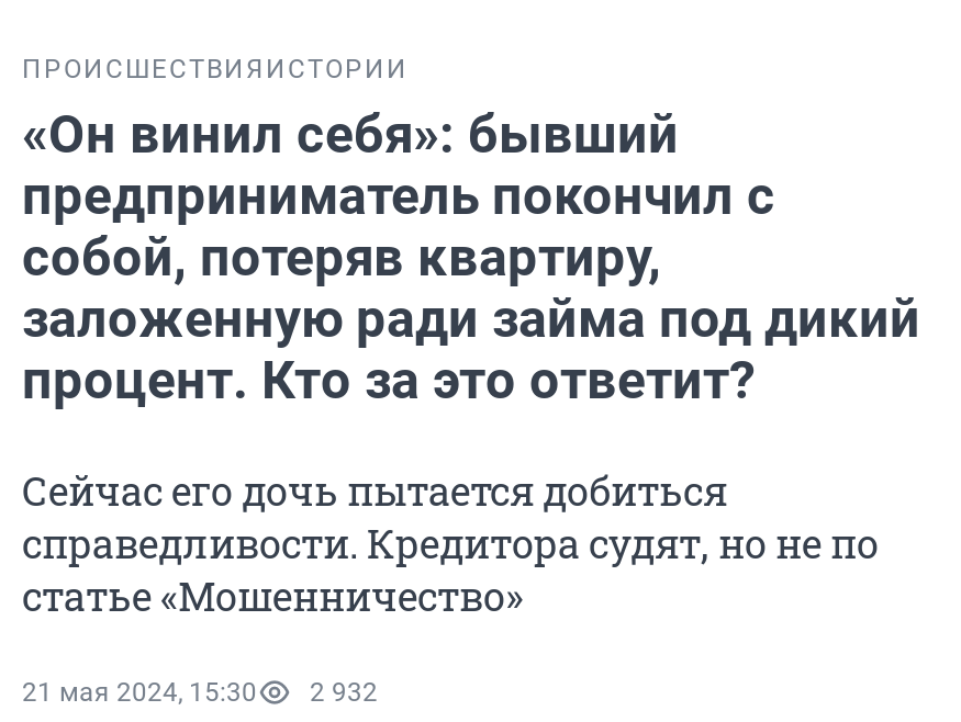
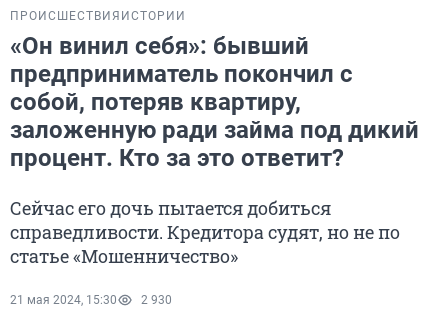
- 21 мая 2024, 15:30 2 932
+ 21 мая 2024, 15:30 2 930
